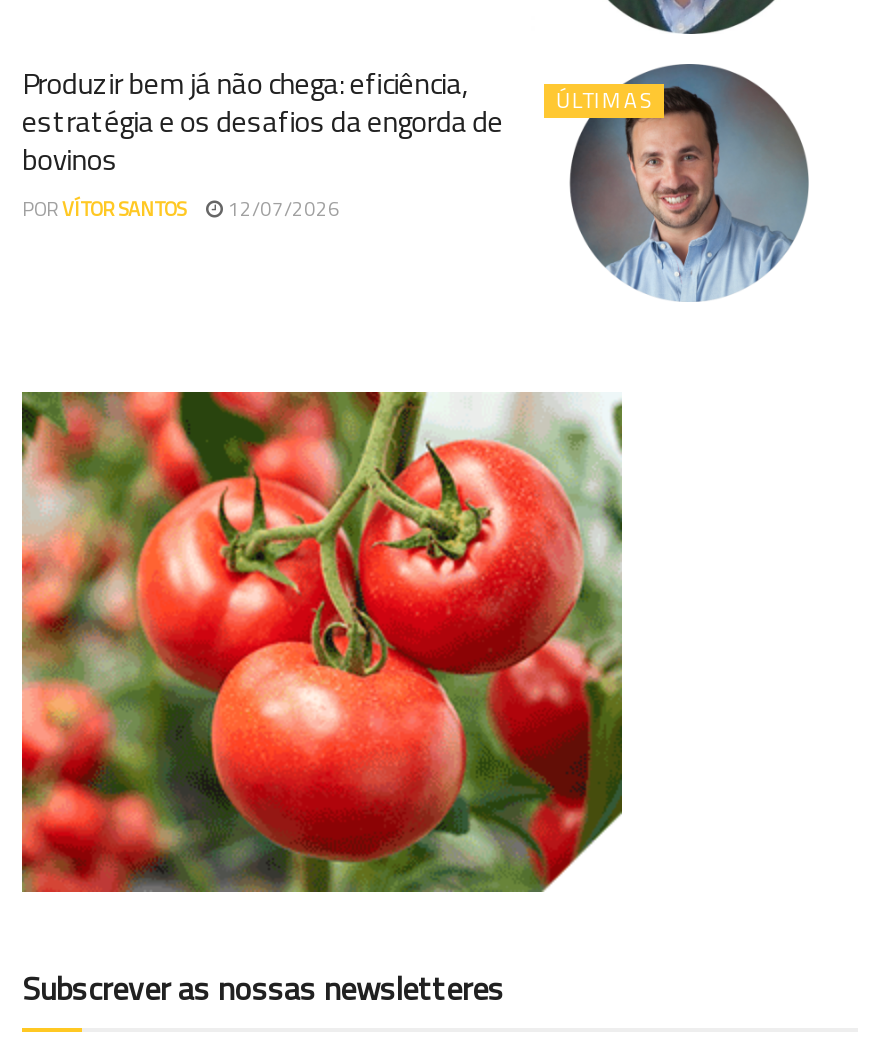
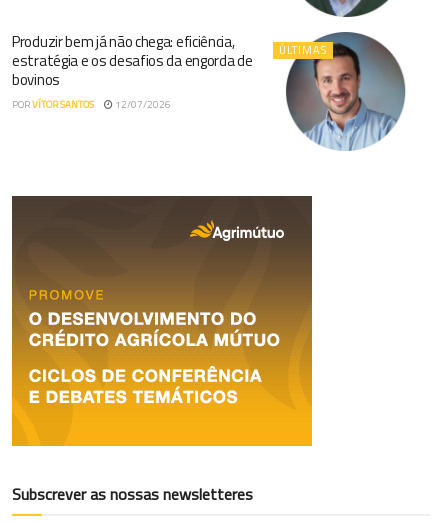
- [image]
+ [image]
